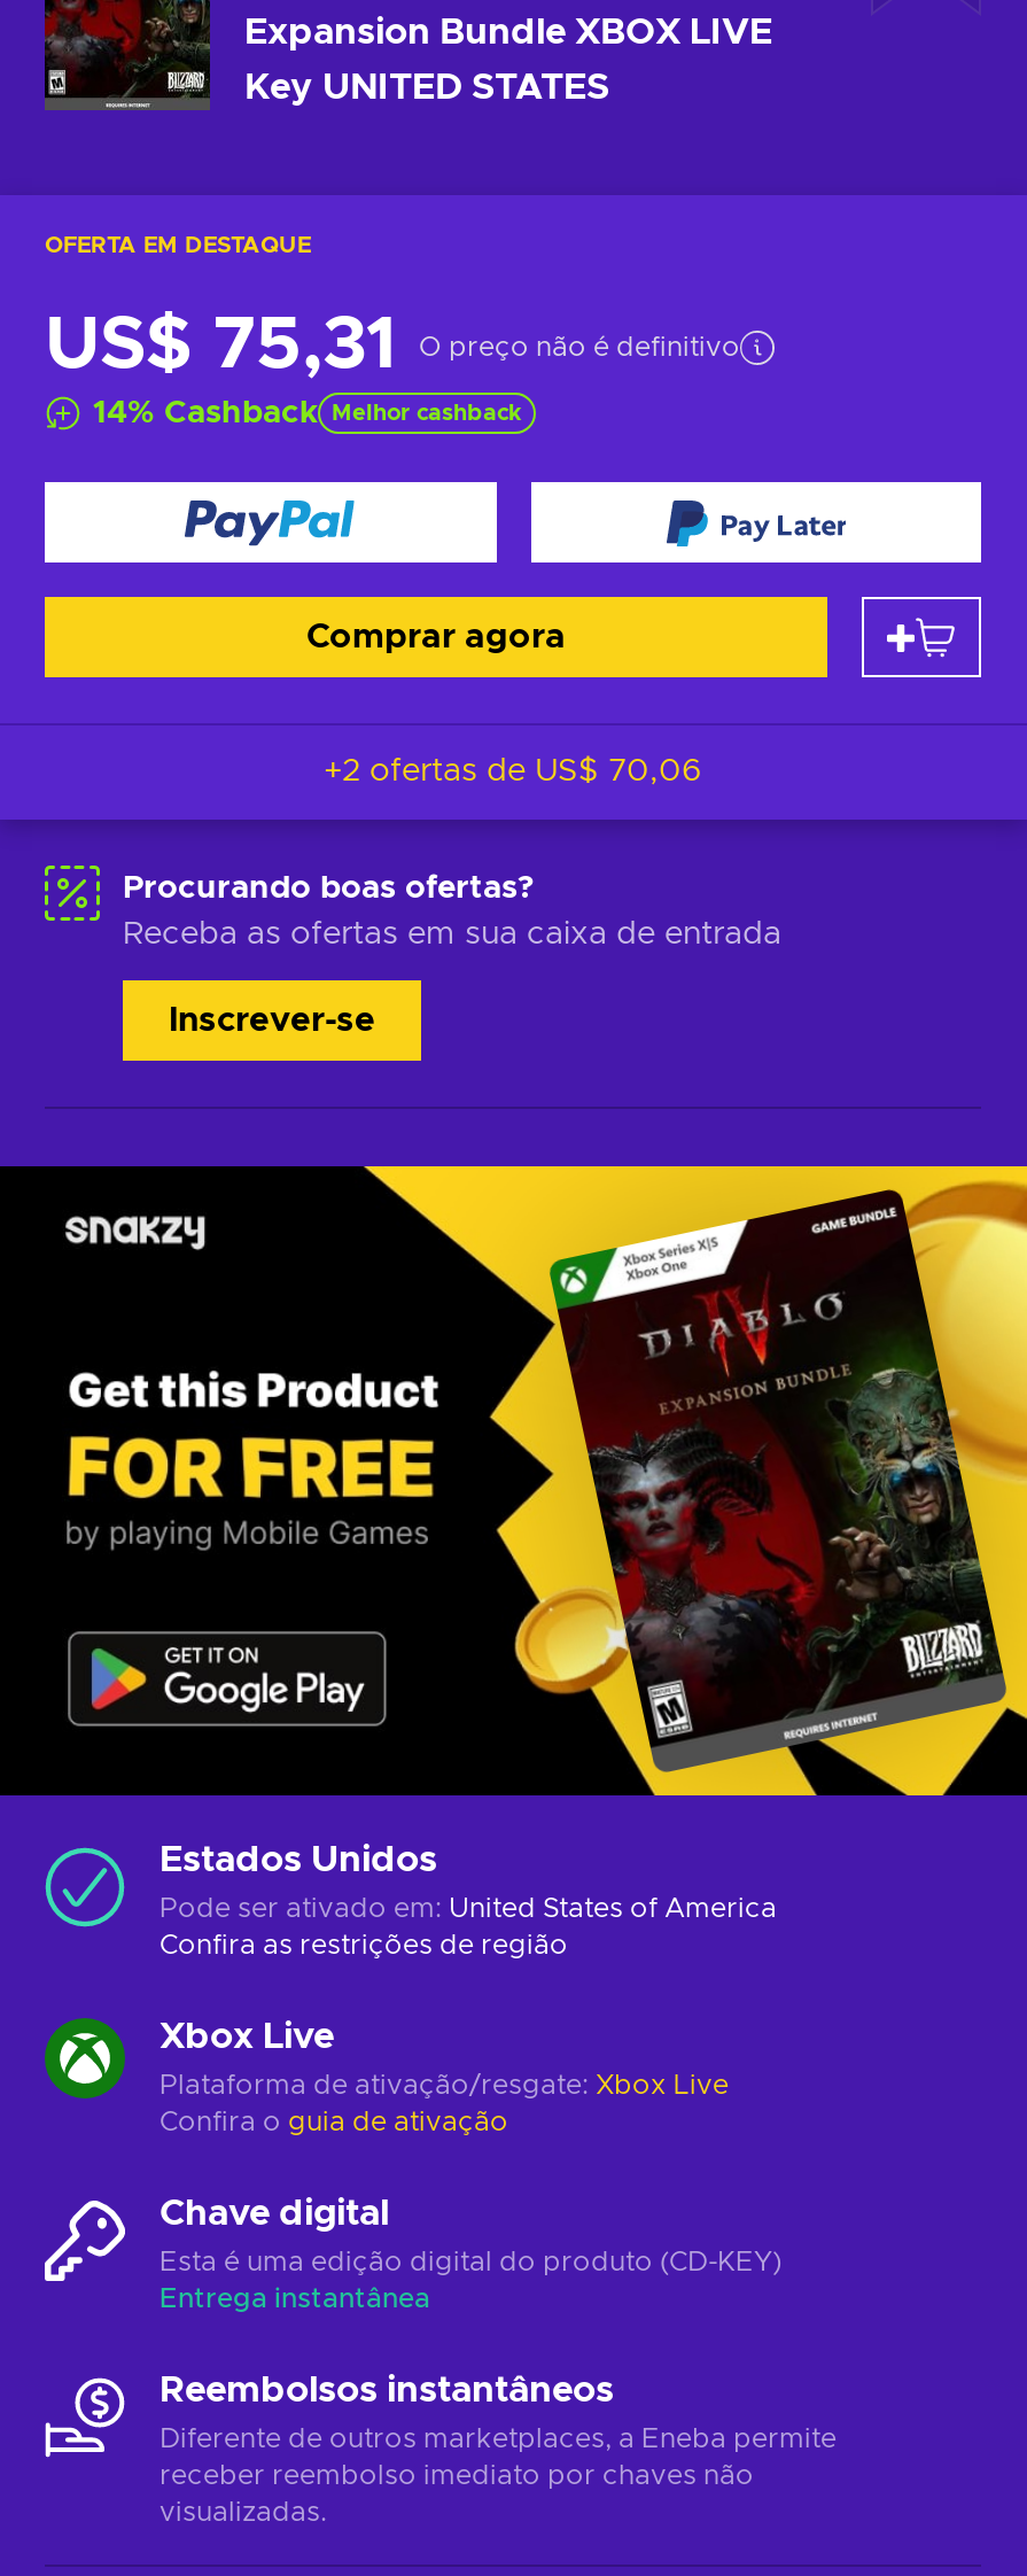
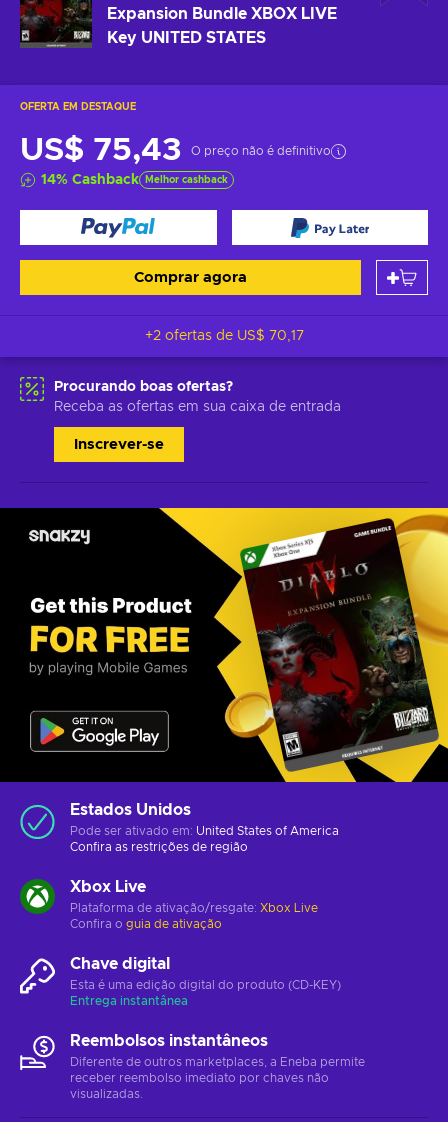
- US$ 75,31 O preço não é definitivo
+ US$ 75,43 O preço não é definitivo

- +2 ofertas de US$ 70,06
+ +2 ofertas de US$ 70,17
